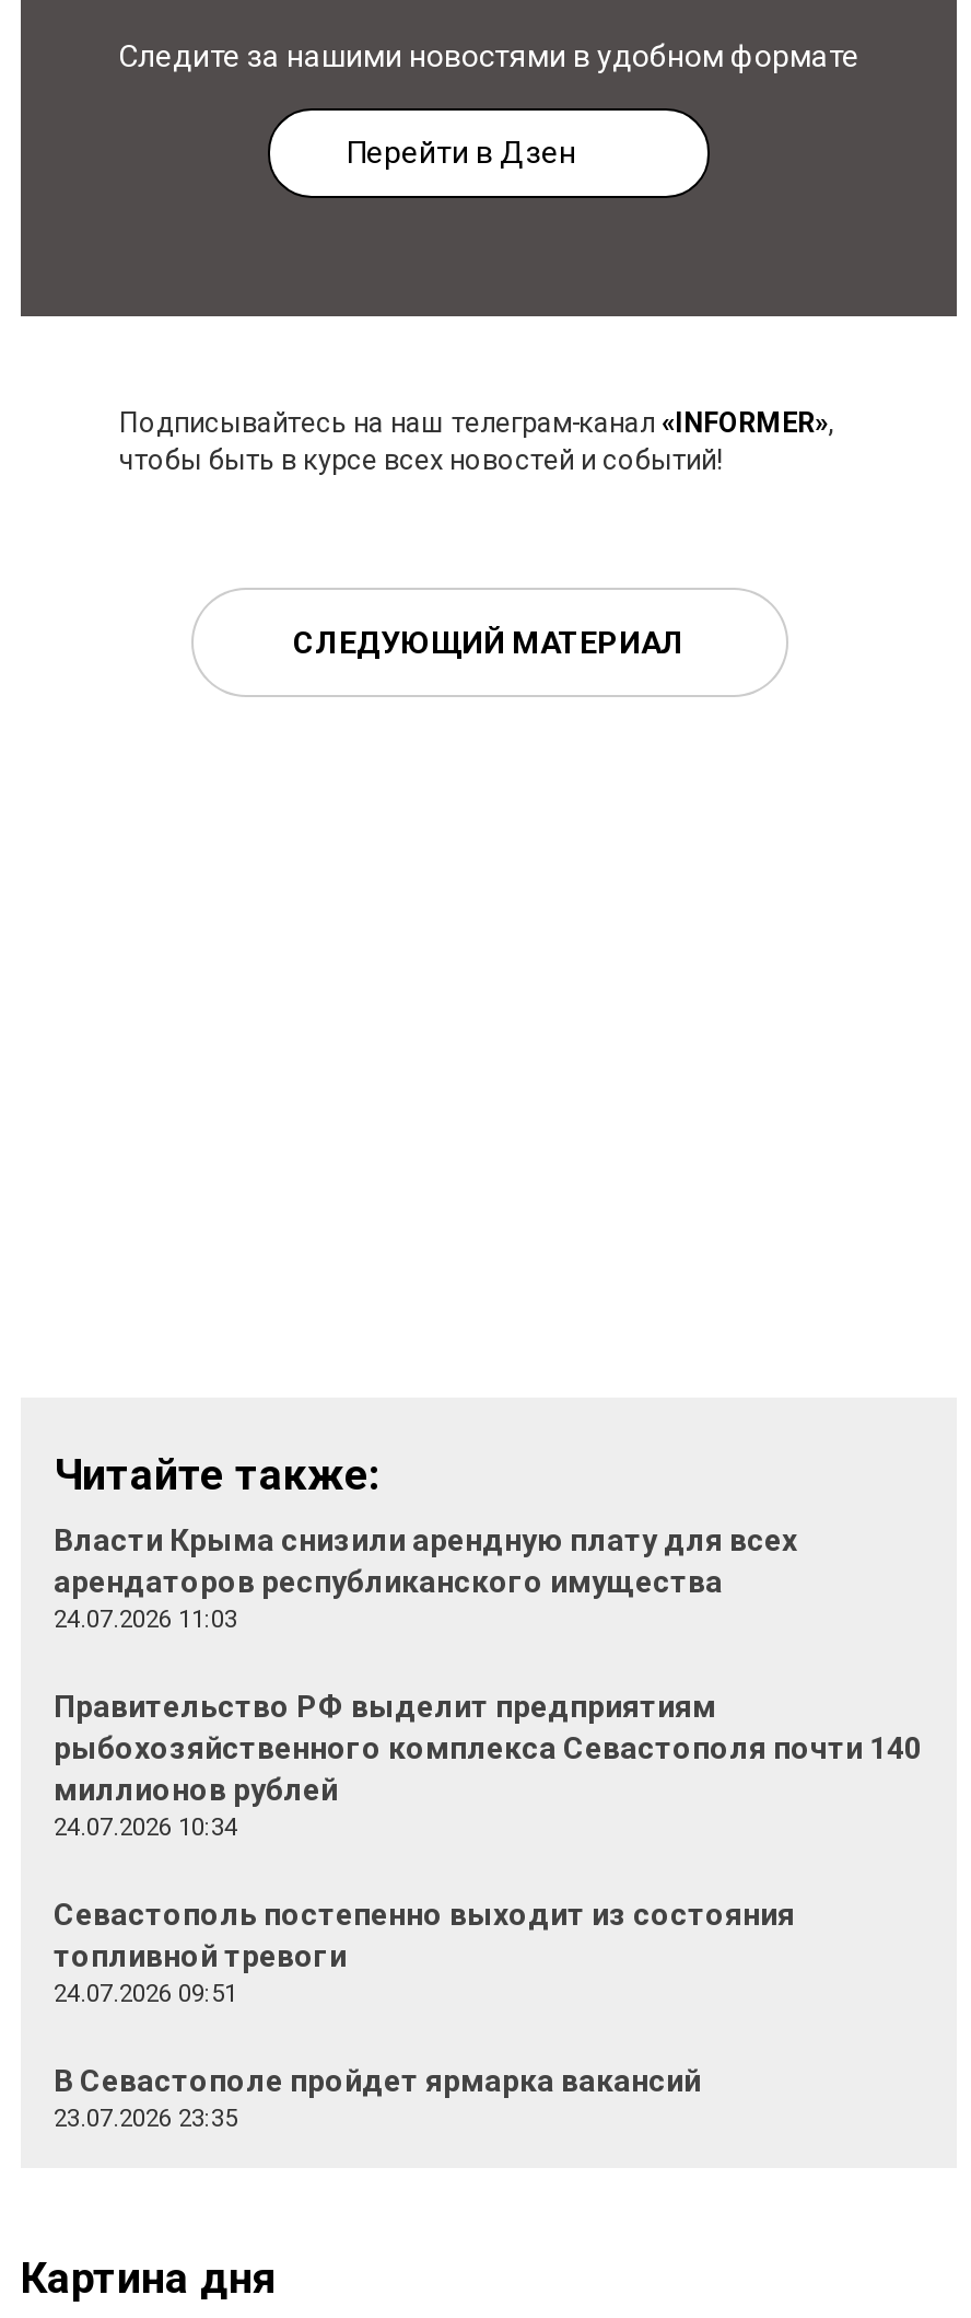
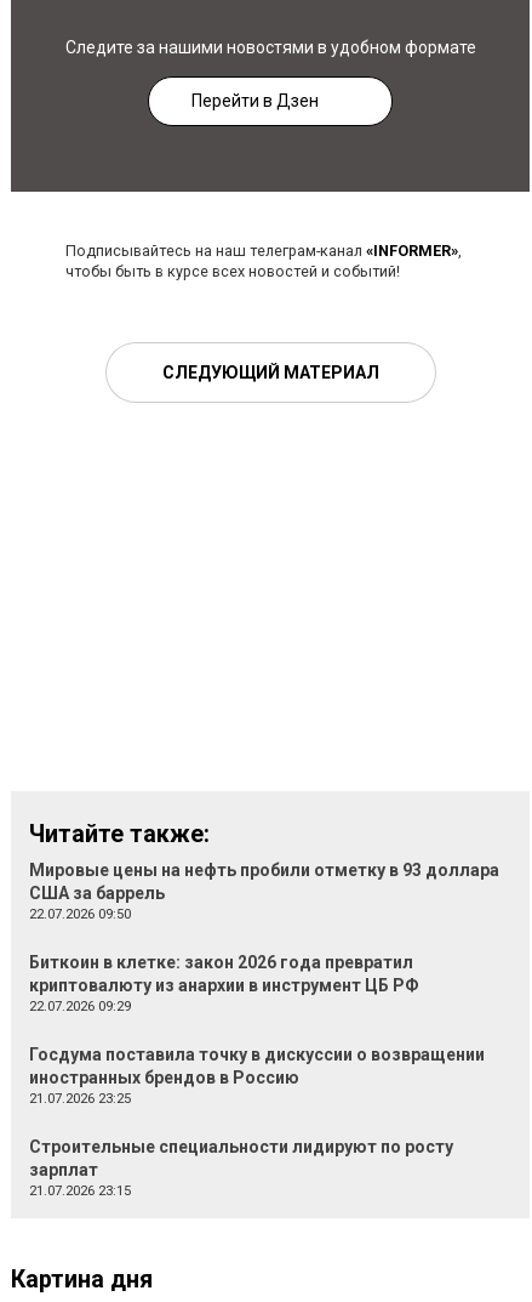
- Власти Крыма снизили арендную плату для всех
- арендаторов республиканского имущества
- 24.07.2026 11:03
+ Мировые цены на нефть пробили отметку в 93 доллара
+ США за баррель
+ 22.07.2026 09:50

- Правительство РФ выделит предприятиям
- рыбохозяйственного комплекса Севастополя почти 140
- миллионов рублей
- 24.07.2026 10:34
+ Биткоин в клетке: закон 2026 года превратил
+ криптовалюту из анархии в инструмент ЦБ РФ
+ 22.07.2026 09:29

- Севастополь постепенно выходит из состояния
- топливной тревоги
- 24.07.2026 09:51
+ Госдума поставила точку в дискуссии о возвращении
+ иностранных брендов в Россию
+ 21.07.2026 23:25

- В Севастополе пройдет ярмарка вакансий
- 23.07.2026 23:35
+ Строительные специальности лидируют по росту
+ зарплат
+ 21.07.2026 23:15
